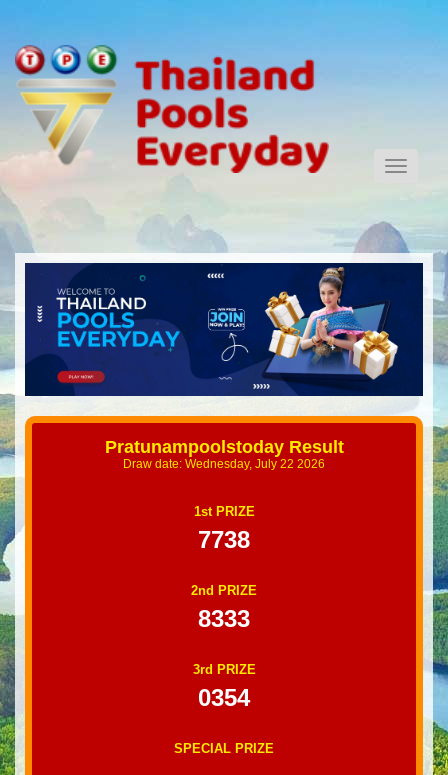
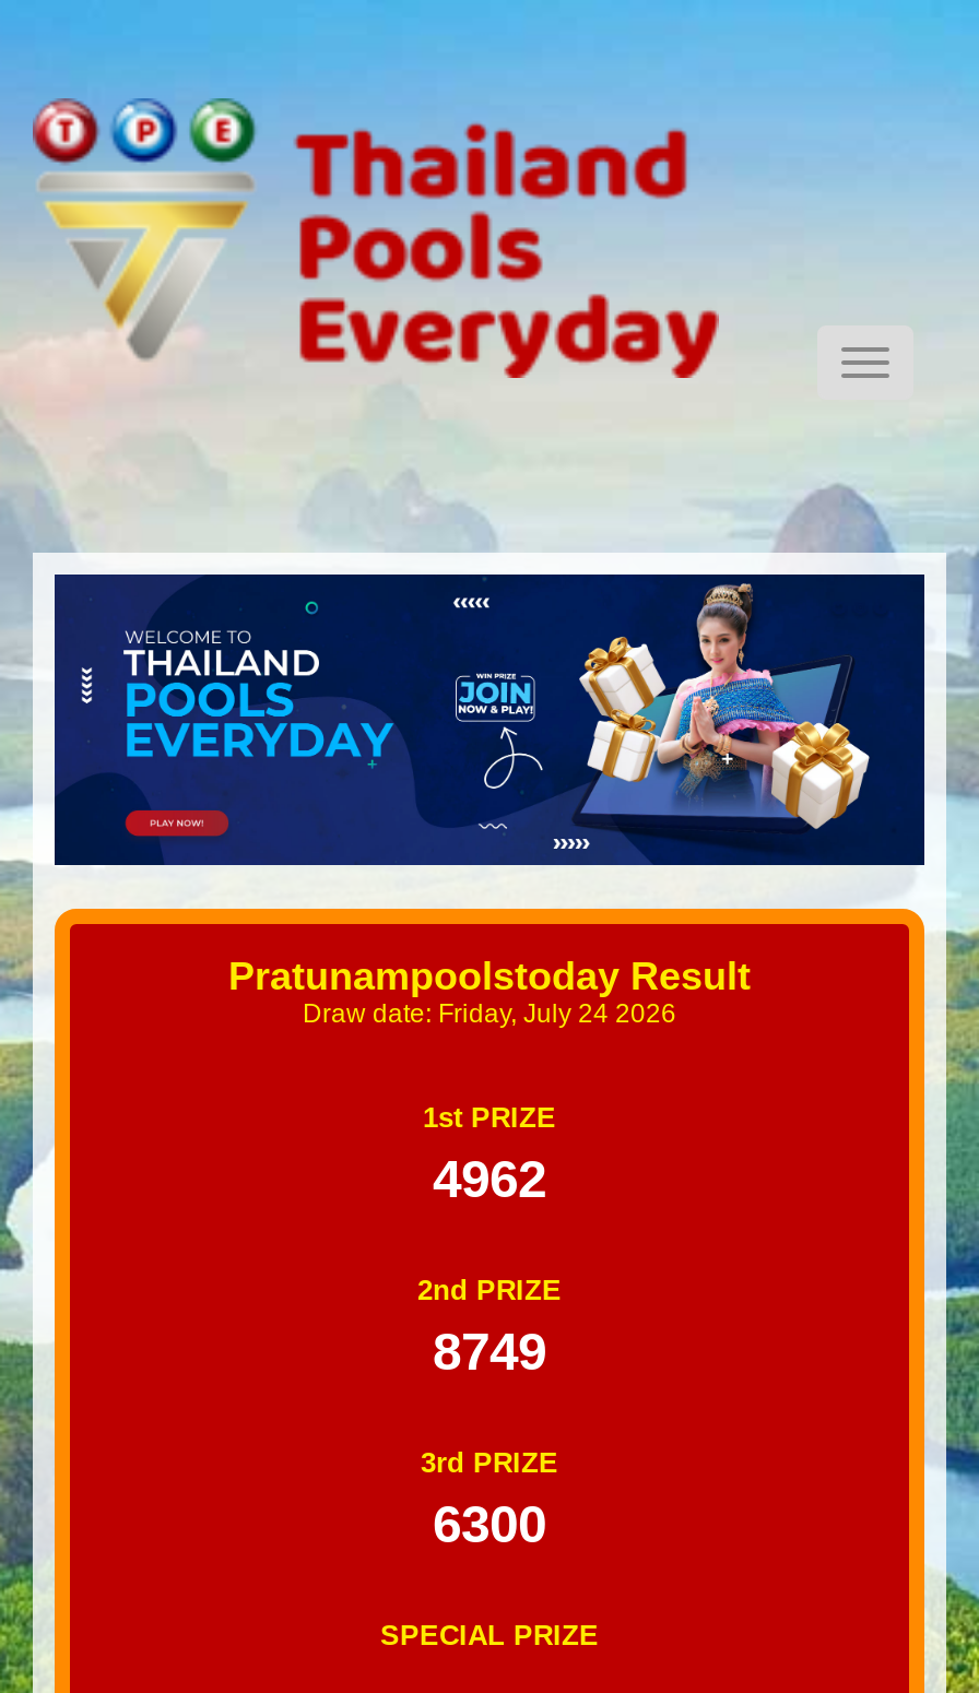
- Draw date: Wednesday, July 22 2026
+ Draw date: Friday, July 24 2026

- 7738
+ 4962

- 8333
+ 8749

- 0354
+ 6300
